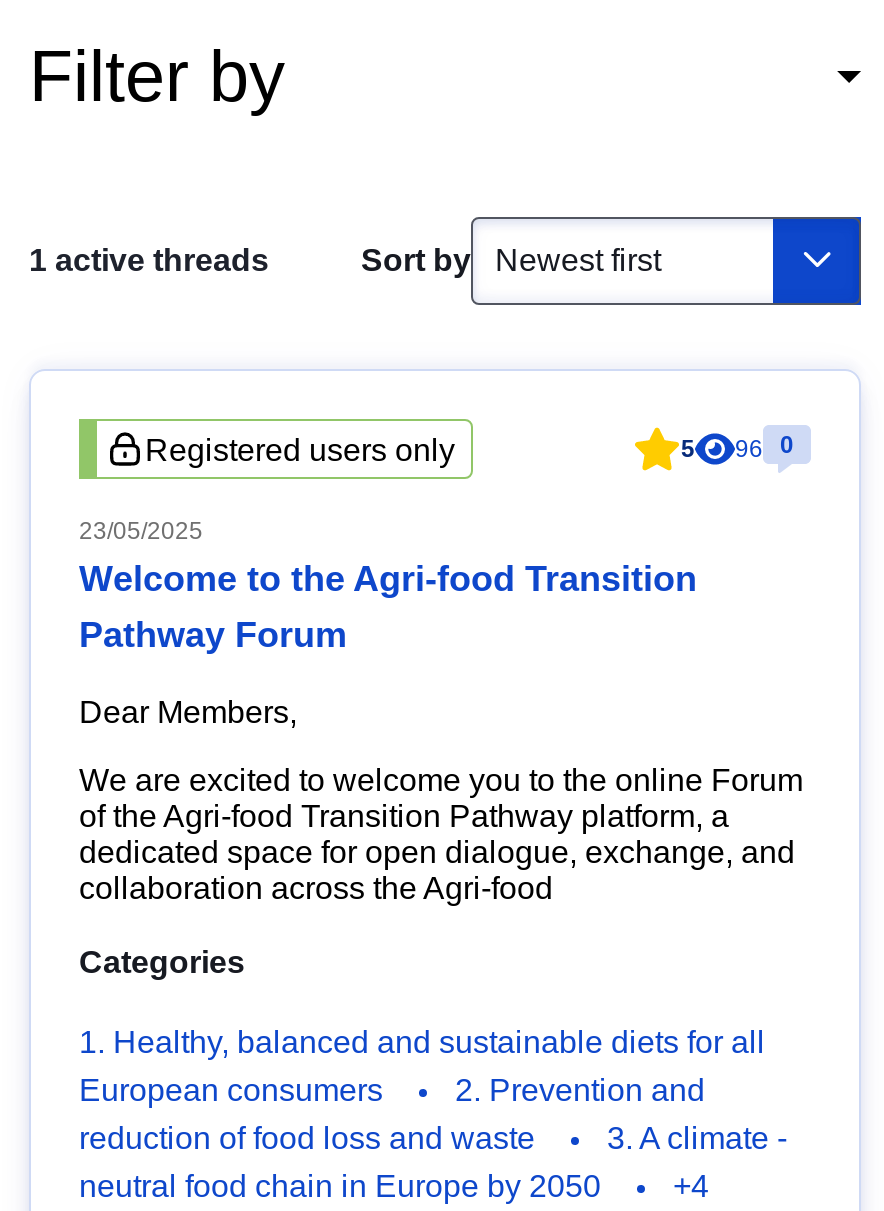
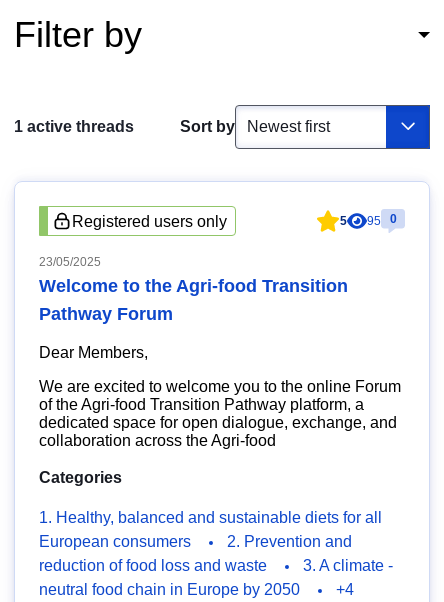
- 96
+ 95
